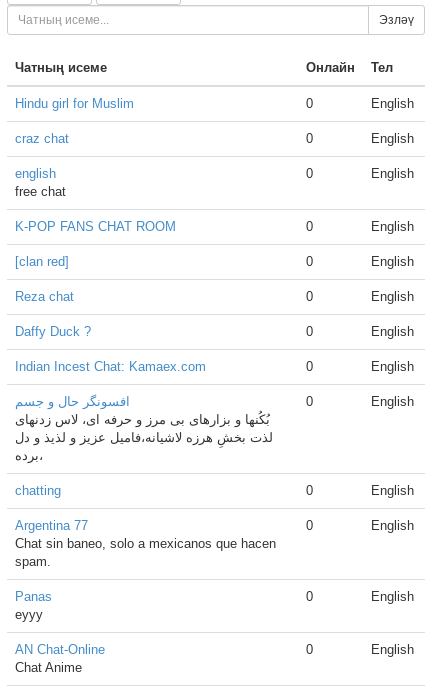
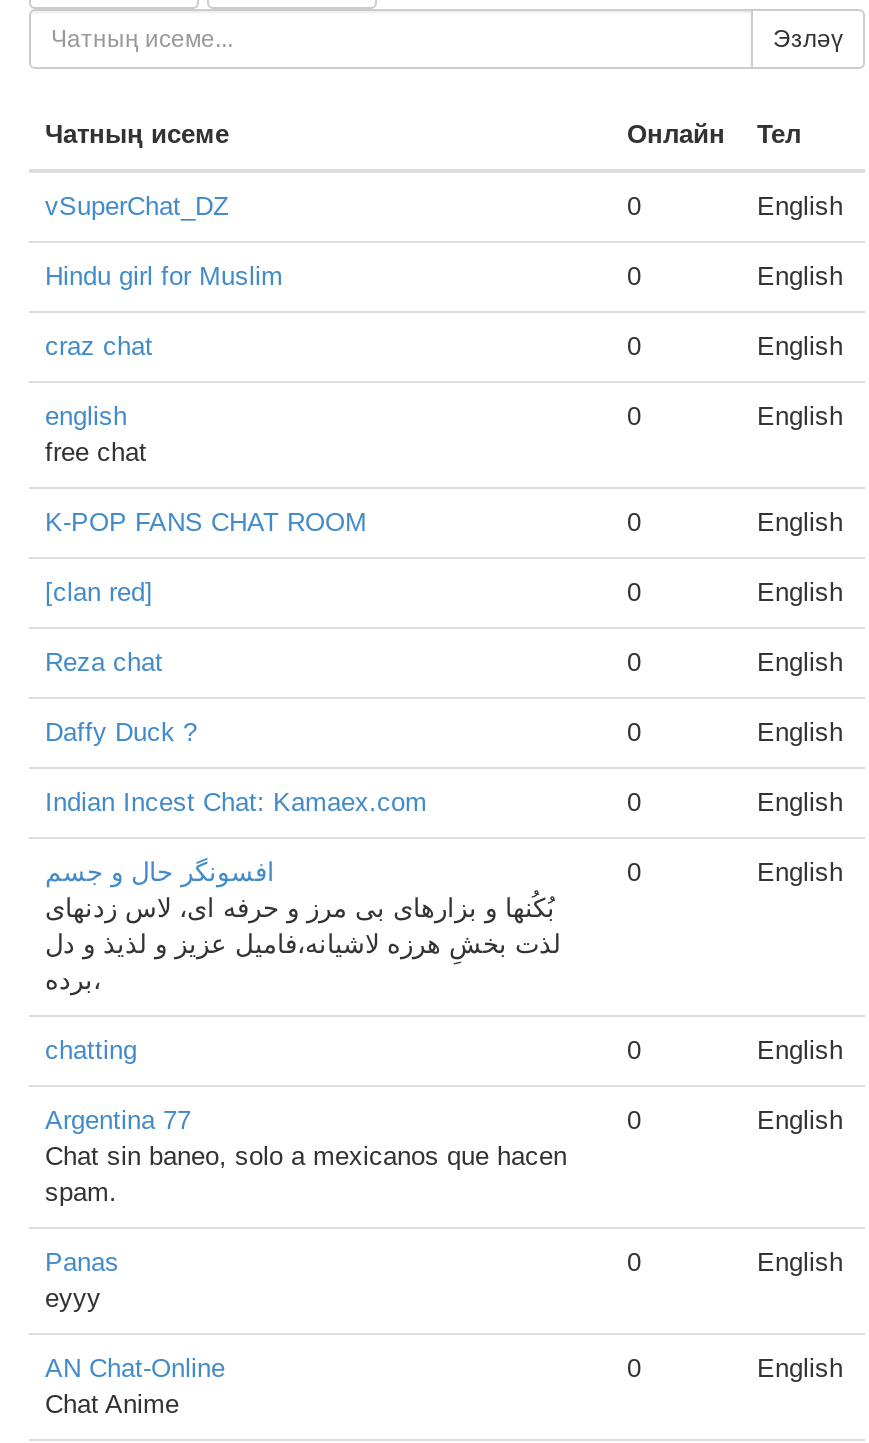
+ vSuperChat_DZ
+ 0
+ English
